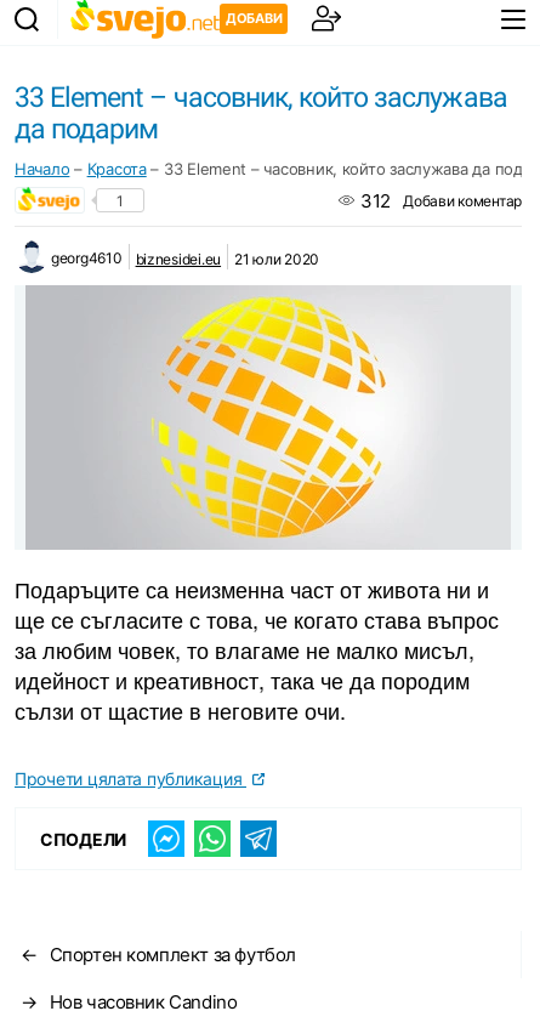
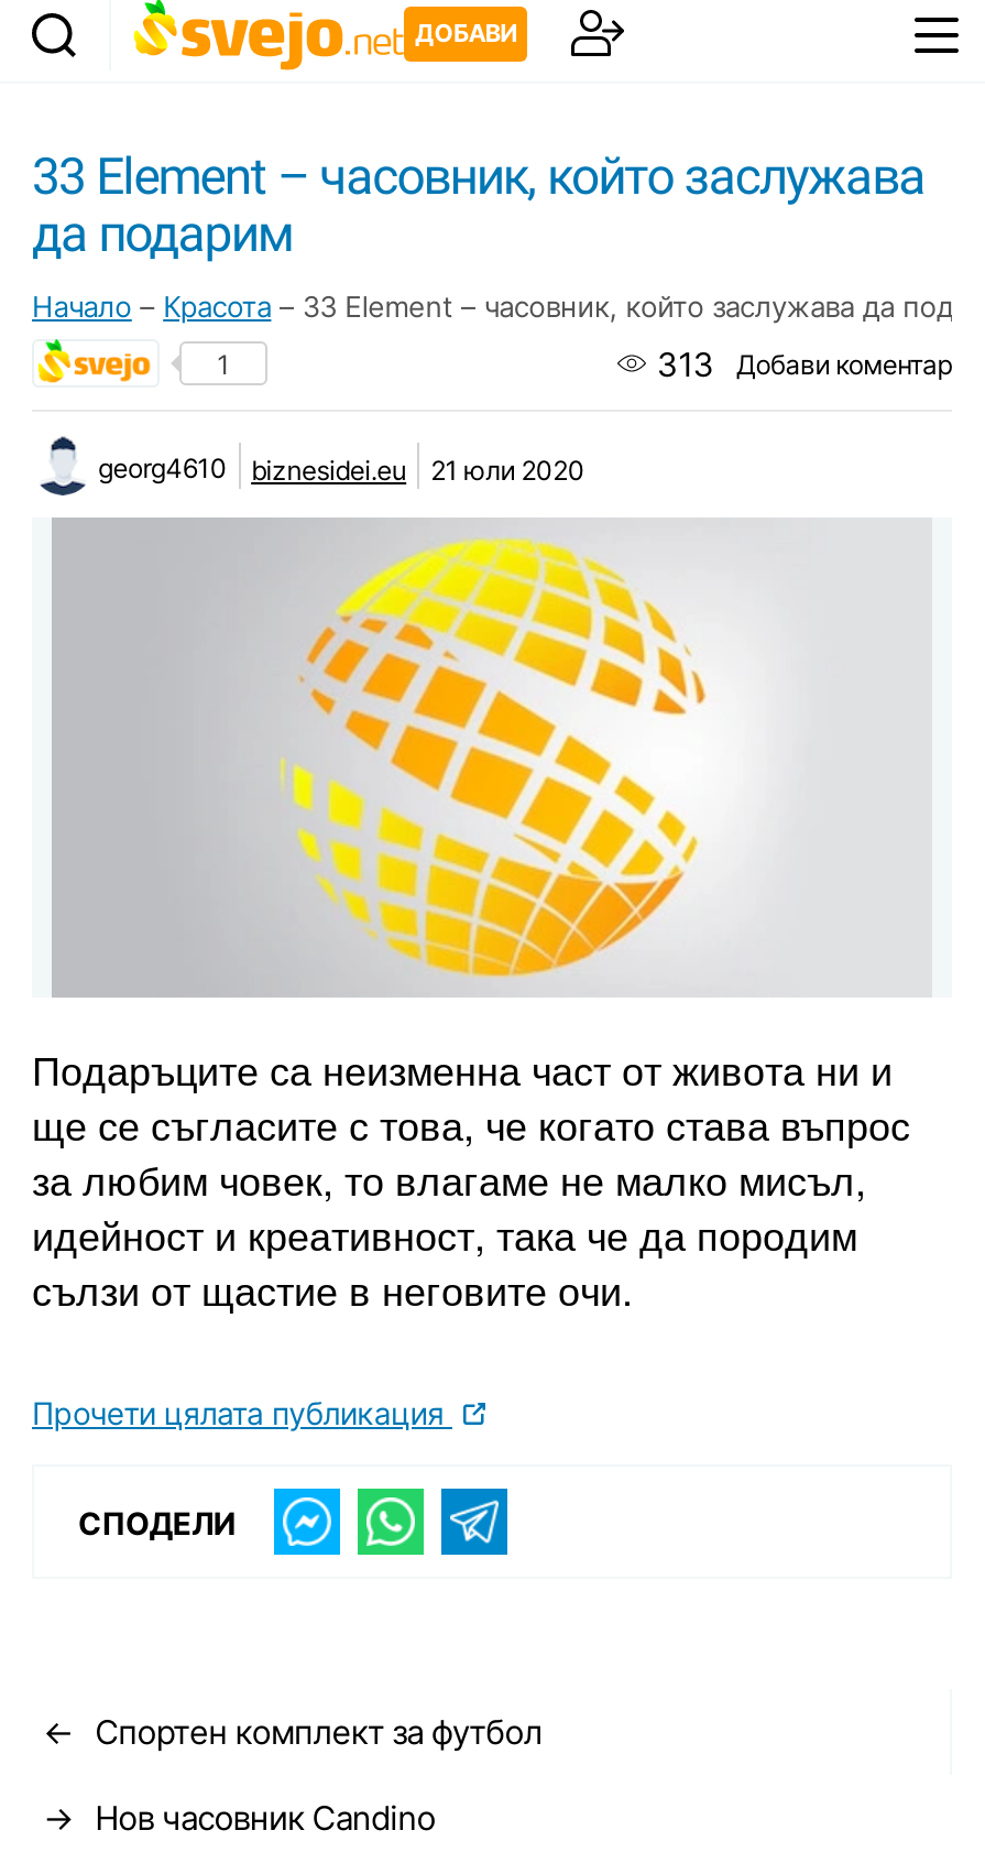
- 312 Добави коментар
+ 313 Добави коментар
